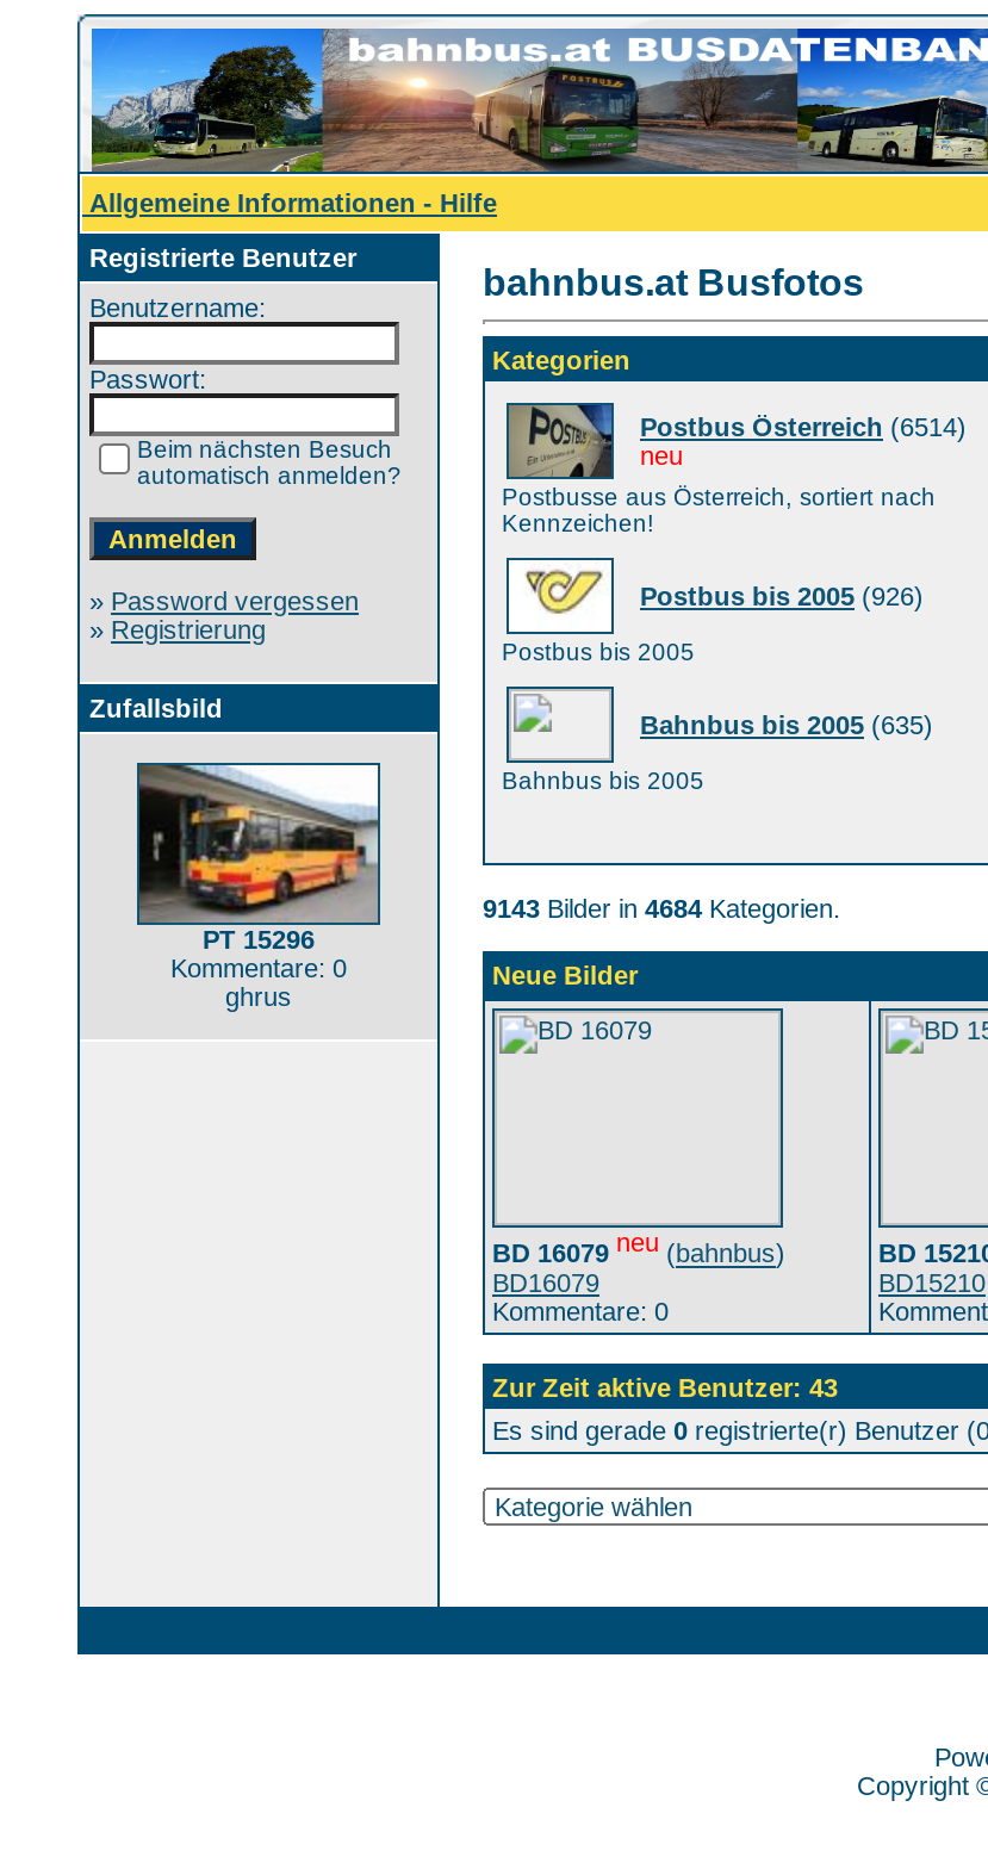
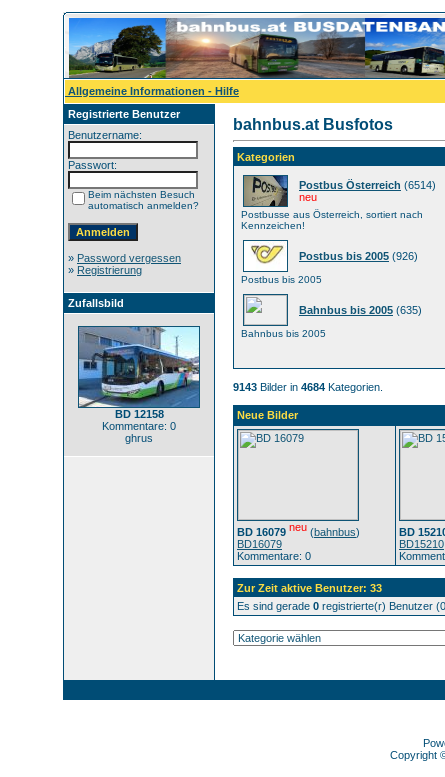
- [image]
- PT 15296
+ [image]
+ BD 12158

- Zur Zeit aktive Benutzer: 43
+ Zur Zeit aktive Benutzer: 33
